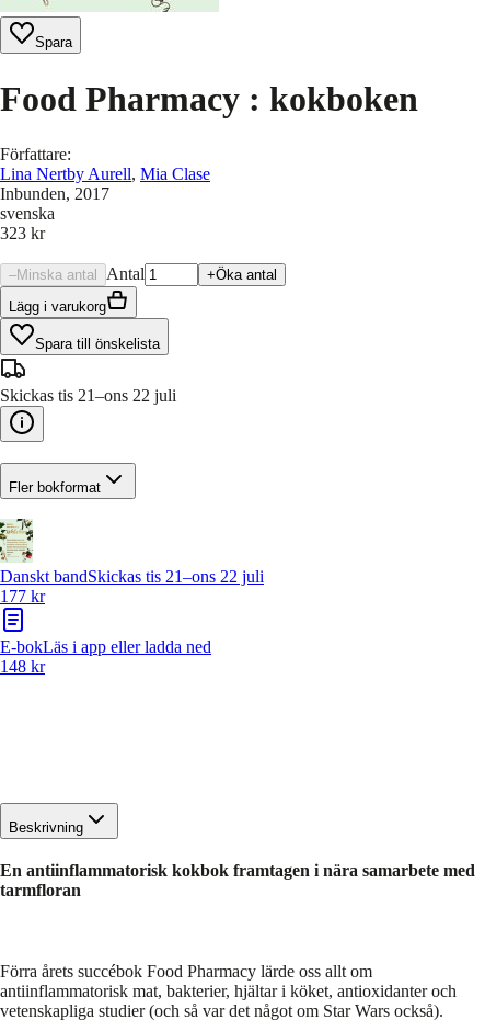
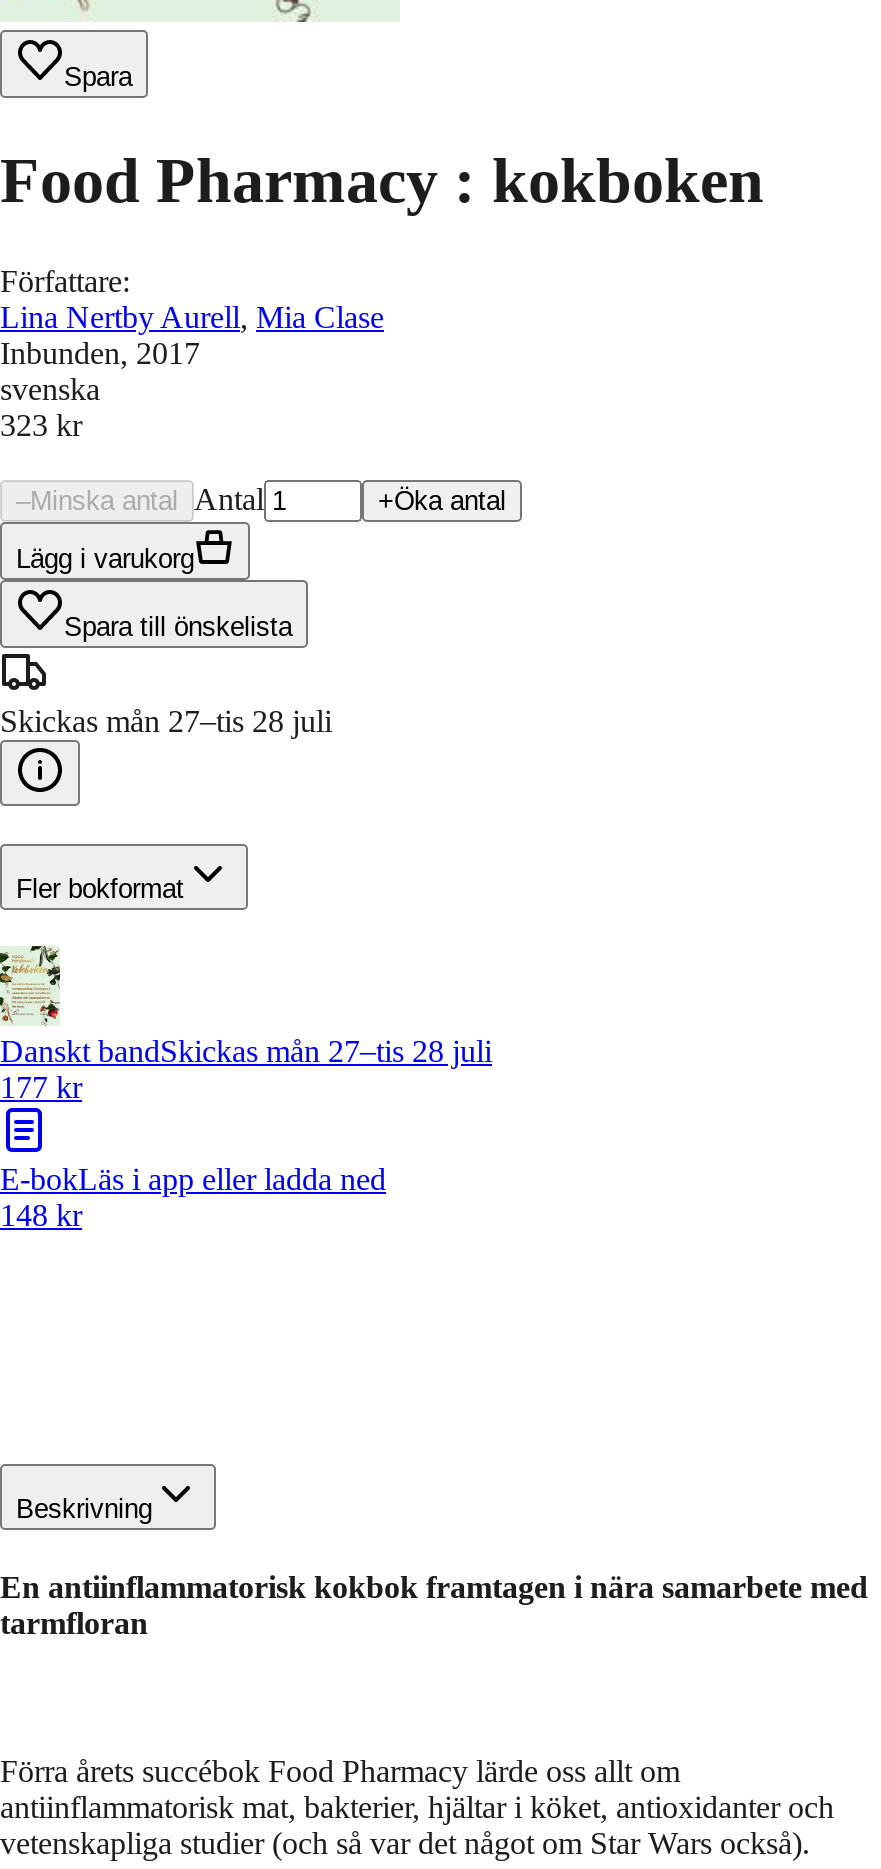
- Skickas tis 21–ons 22 juli
+ Skickas mån 27–tis 28 juli

- Danskt bandSkickas tis 21–ons 22 juli
+ Danskt bandSkickas mån 27–tis 28 juli
